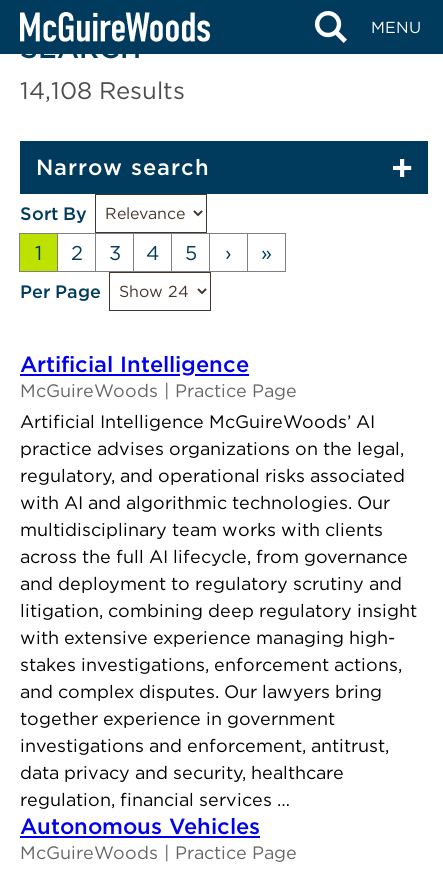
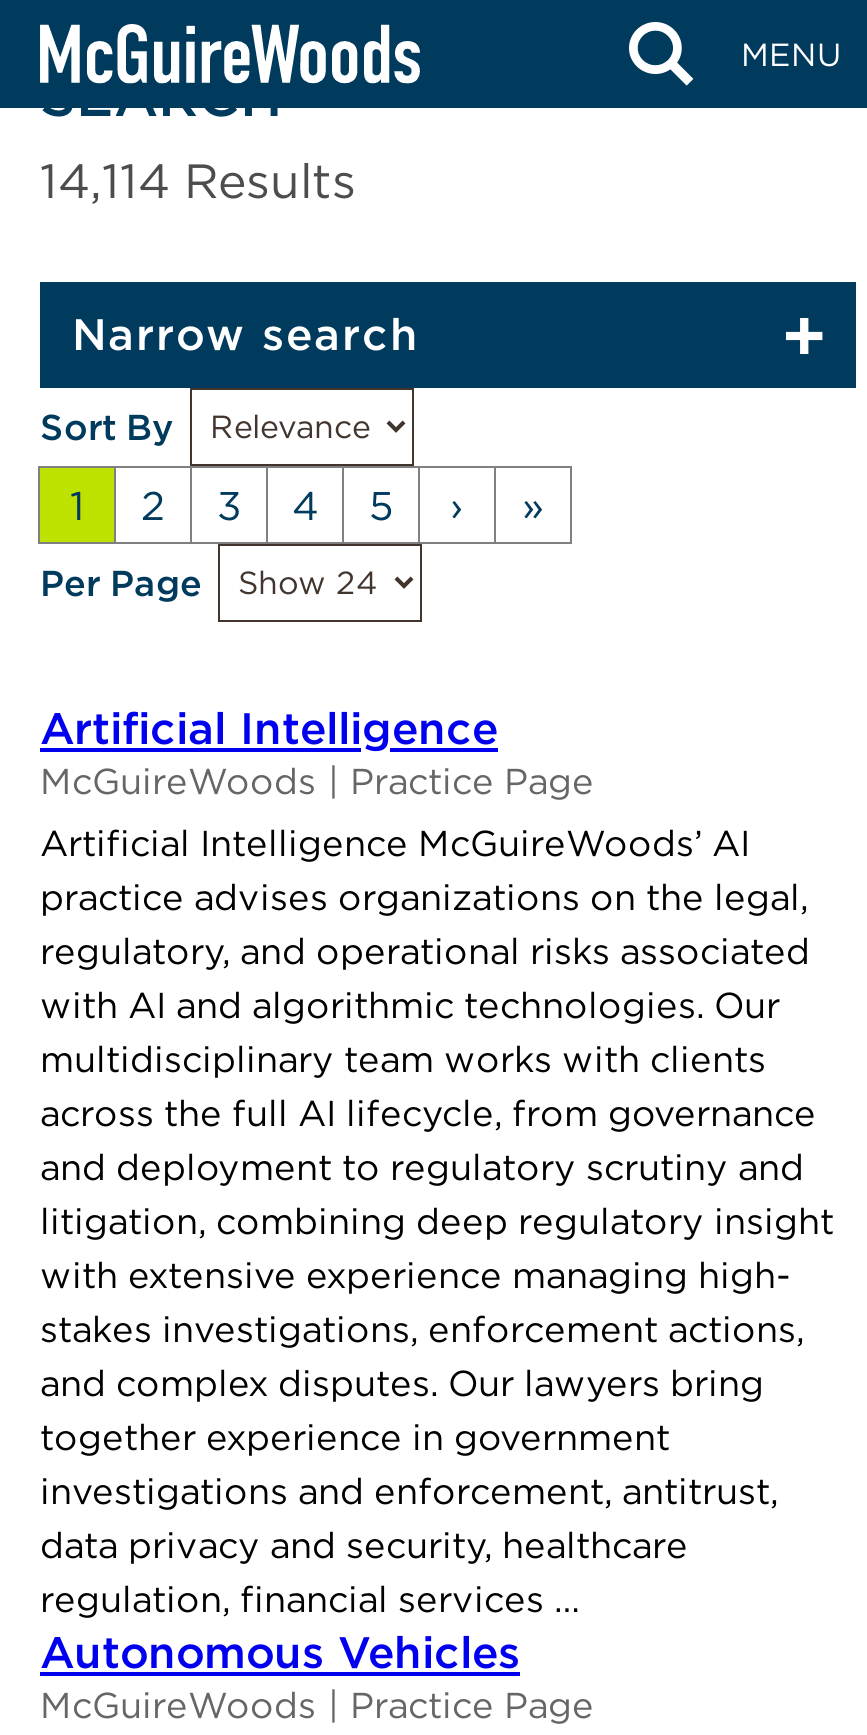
- 14,108 Results
+ 14,114 Results
